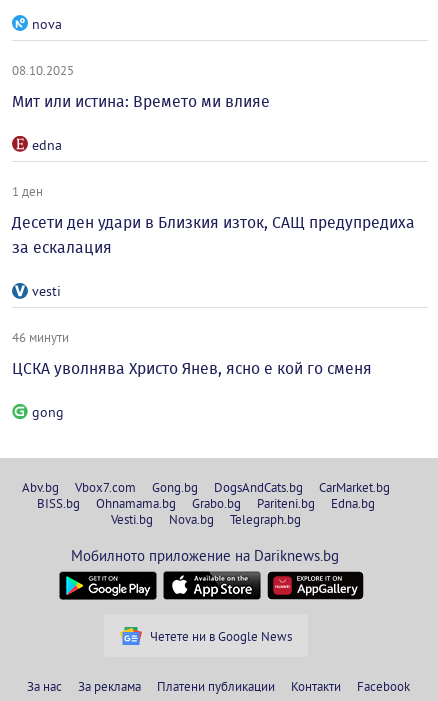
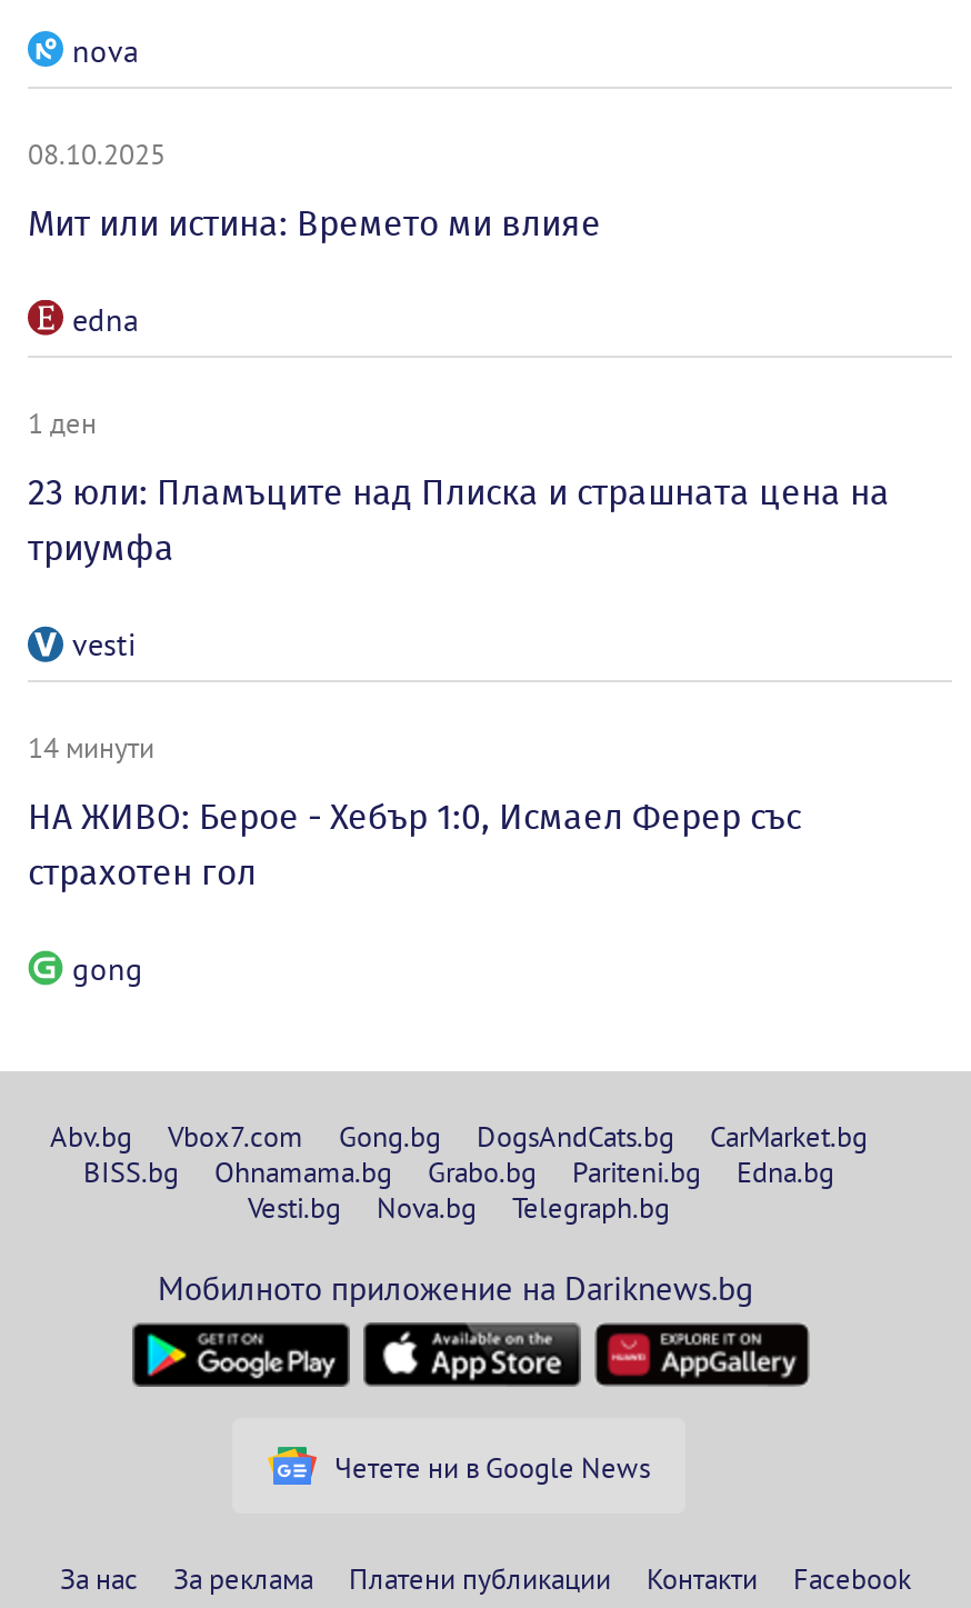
- Десети ден удари в Близкия изток, САЩ предупредиха
- за ескалация
+ 23 юли: Пламъците над Плиска и страшната цена на
+ триумфа

- 46 минути
+ 14 минути

- ЦСКА уволнява Христо Янев, ясно е кой го сменя
+ НА ЖИВО: Берое - Хебър 1:0, Исмаел Ферер със
+ страхотен гол
